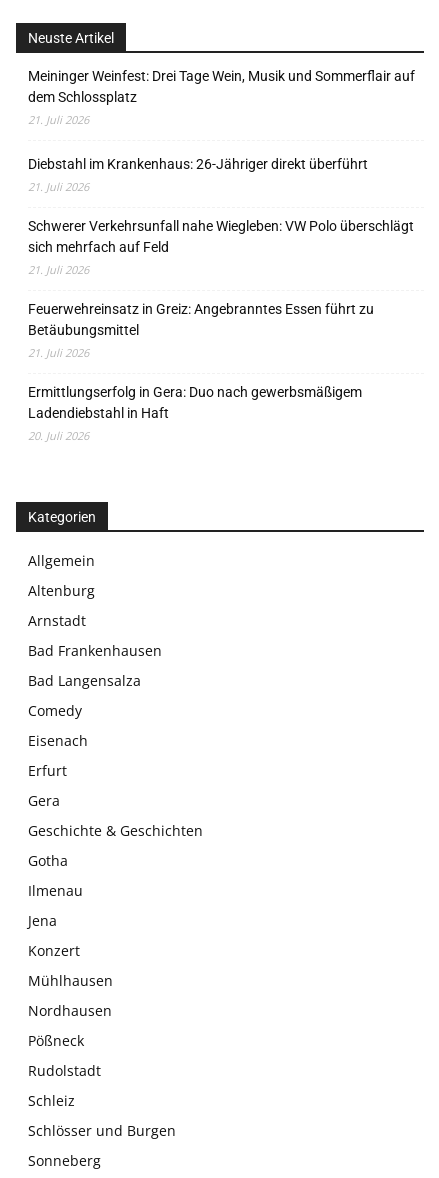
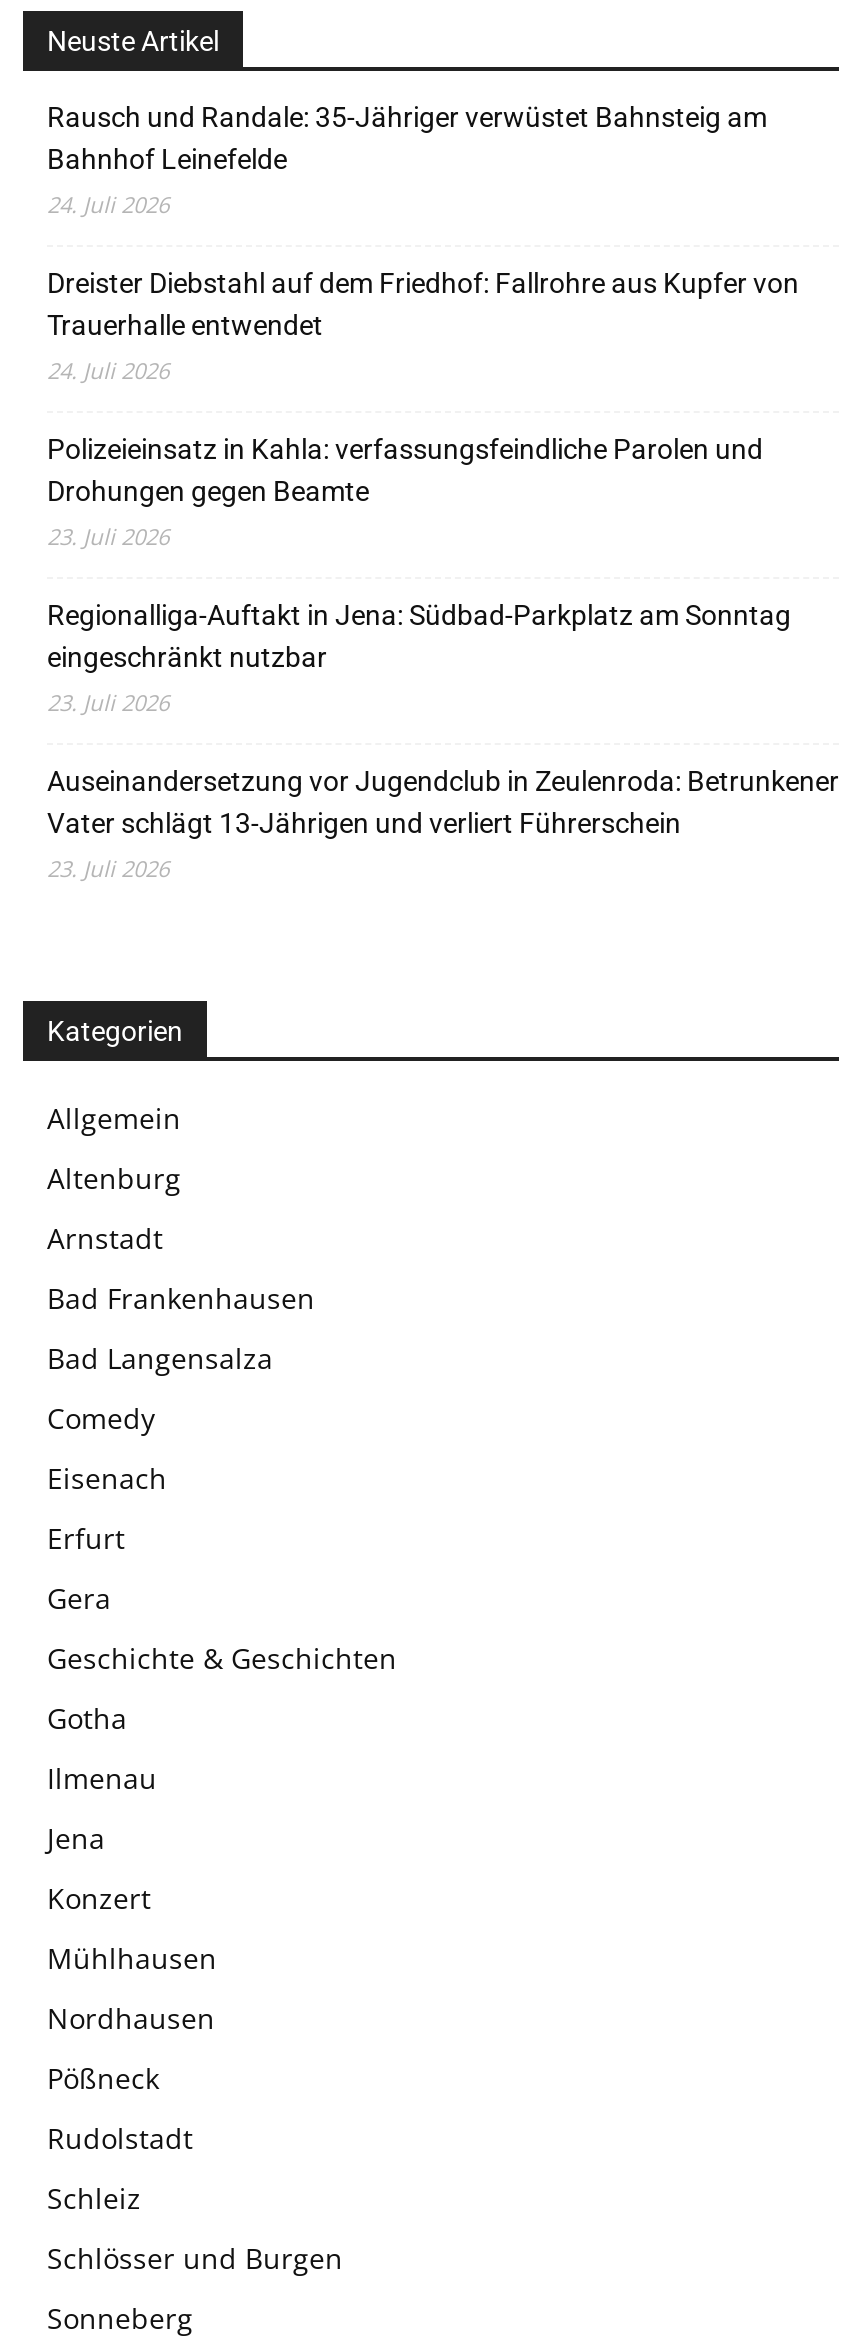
- Meininger Weinfest: Drei Tage Wein, Musik und Sommerflair auf
- dem Schlossplatz
- 21. Juli 2026
+ Rausch und Randale: 35-Jähriger verwüstet Bahnsteig am
+ Bahnhof Leinefelde
+ 24. Juli 2026

- Diebstahl im Krankenhaus: 26-Jähriger direkt überführt
- 21. Juli 2026
+ Dreister Diebstahl auf dem Friedhof: Fallrohre aus Kupfer von
+ Trauerhalle entwendet
+ 24. Juli 2026

- Schwerer Verkehrsunfall nahe Wiegleben: VW Polo überschlägt
- sich mehrfach auf Feld
- 21. Juli 2026
+ Polizeieinsatz in Kahla: verfassungsfeindliche Parolen und
+ Drohungen gegen Beamte
+ 23. Juli 2026

- Feuerwehreinsatz in Greiz: Angebranntes Essen führt zu
- Betäubungsmittel
- 21. Juli 2026
+ Regionalliga-Auftakt in Jena: Südbad-Parkplatz am Sonntag
+ eingeschränkt nutzbar
+ 23. Juli 2026

- Ermittlungserfolg in Gera: Duo nach gewerbsmäßigem
- Ladendiebstahl in Haft
- 20. Juli 2026
+ Auseinandersetzung vor Jugendclub in Zeulenroda: Betrunkener
+ Vater schlägt 13-Jährigen und verliert Führerschein
+ 23. Juli 2026
